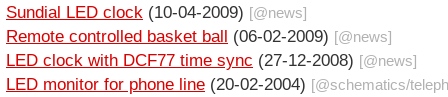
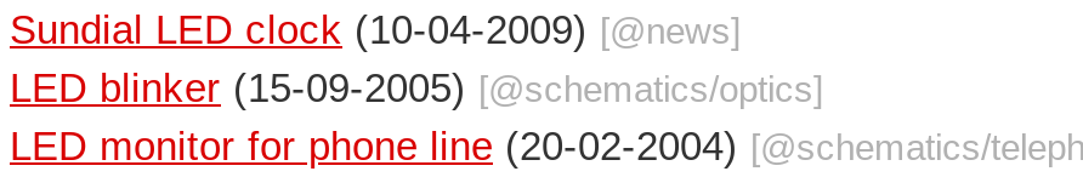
- Remote controlled basket ball (06-02-2009) [@ news]
- LED clock with DCF77 time sync (27-12-2008) [@ news]
+ LED blinker (15-09-2005) [@schematics/optics]
